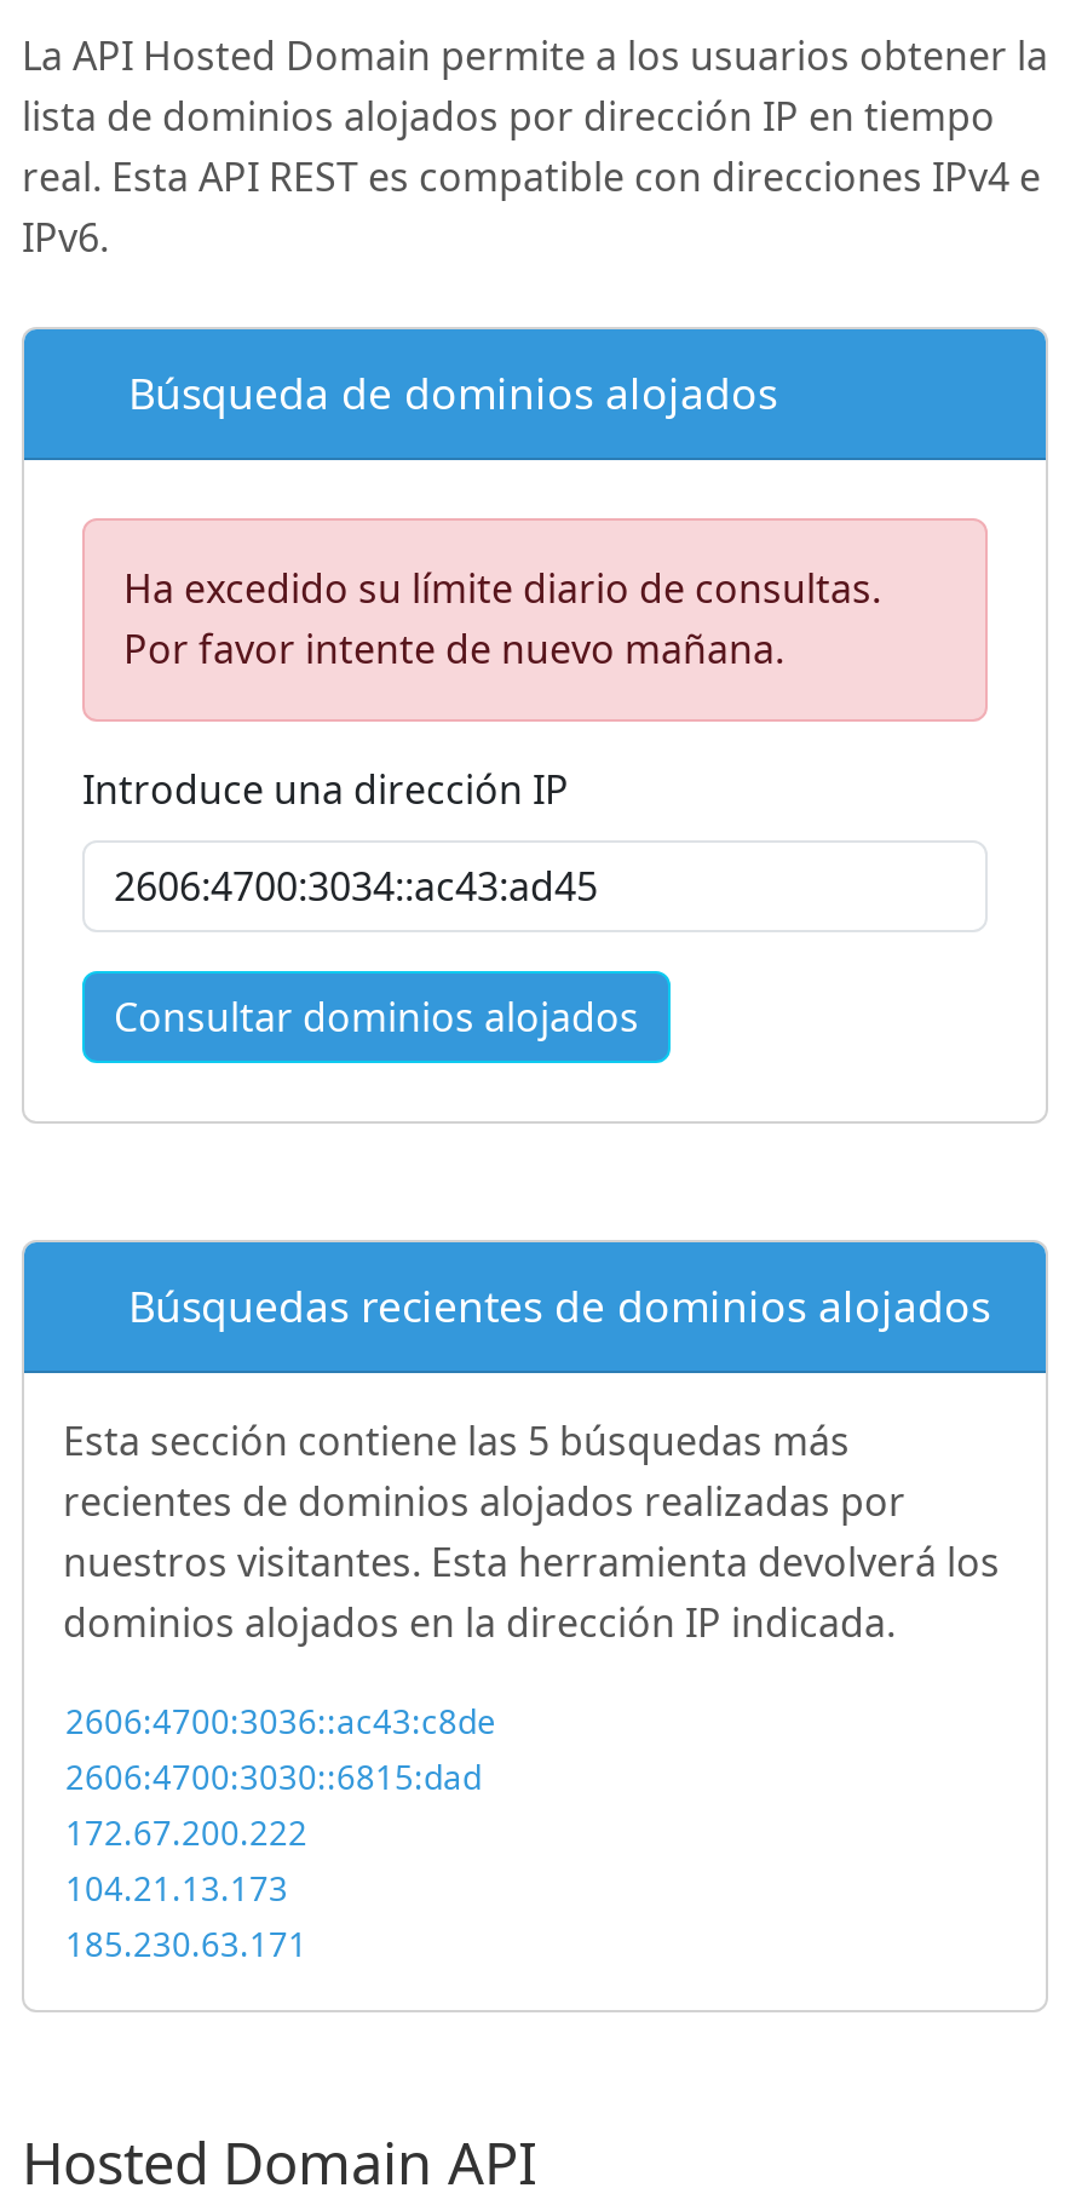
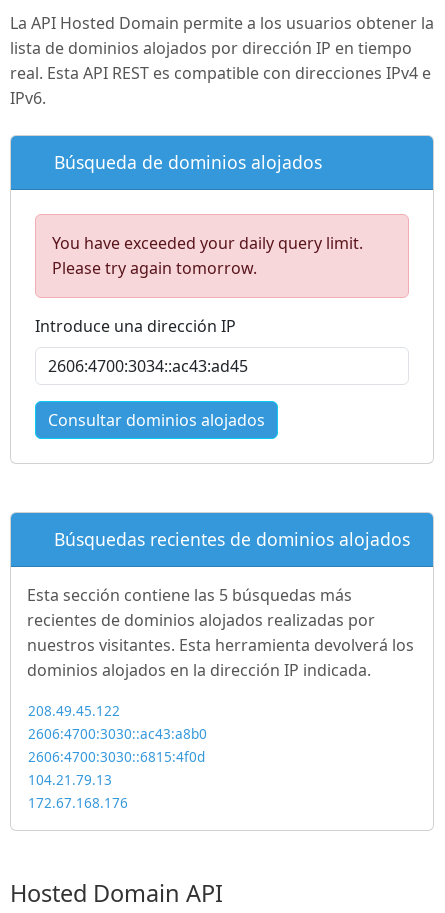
- Ha excedido su límite diario de consultas.
- Por favor intente de nuevo mañana.
+ You have exceeded your daily query limit.
+ Please try again tomorrow.

- 2606:4700:3036::ac43:c8de
- 2606:4700:3030::6815:dad
- 172.67.200.222
- 104.21.13.173
- 185.230.63.171
+ 208.49.45.122
+ 2606:4700:3030::ac43:a8b0
+ 2606:4700:3030::6815:4f0d
+ 104.21.79.13
+ 172.67.168.176
